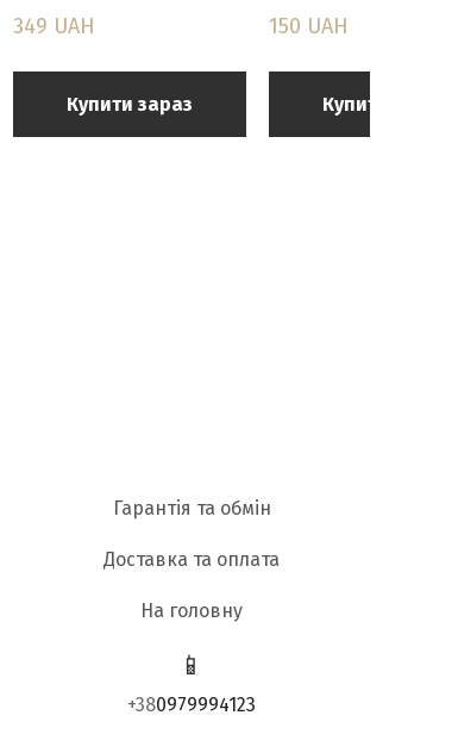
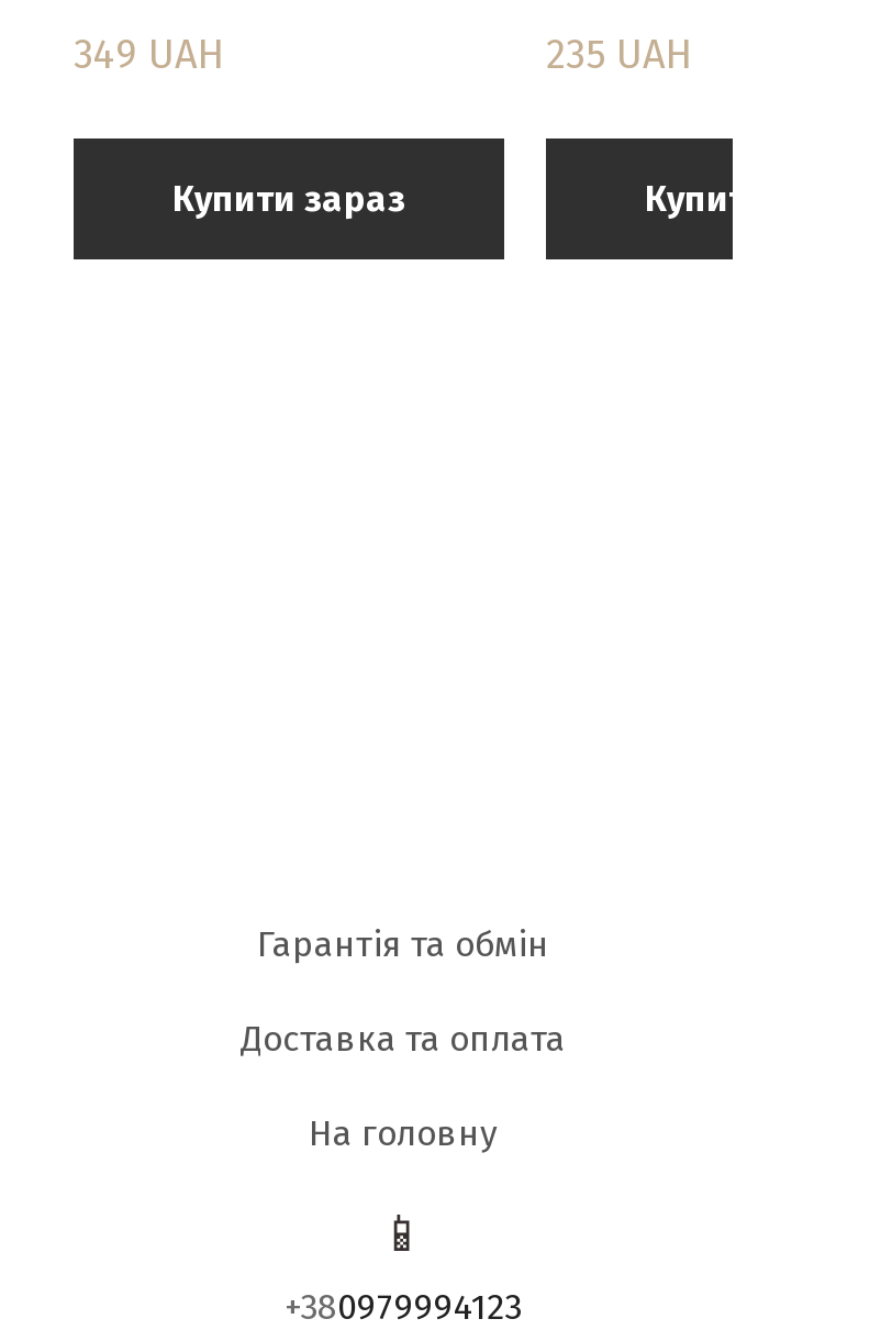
- 150 UAH
+ 235 UAH
